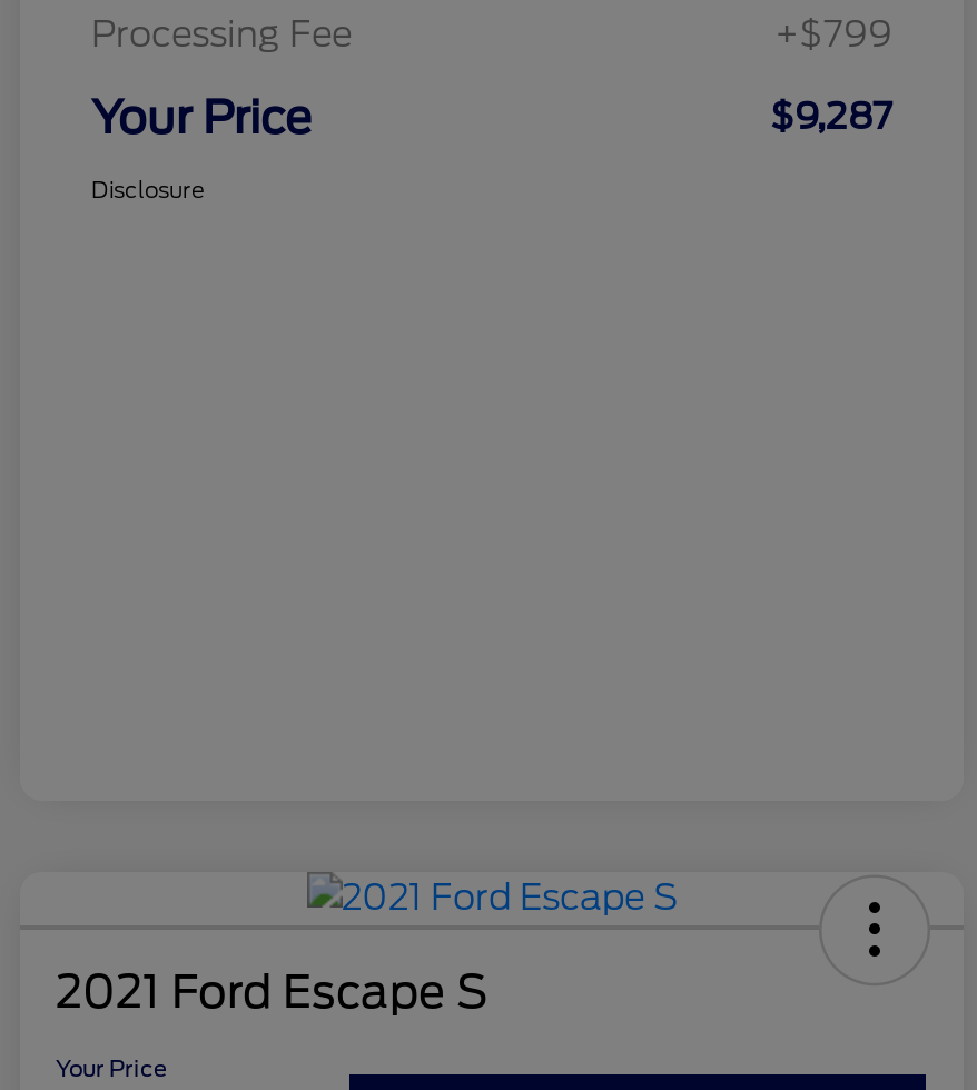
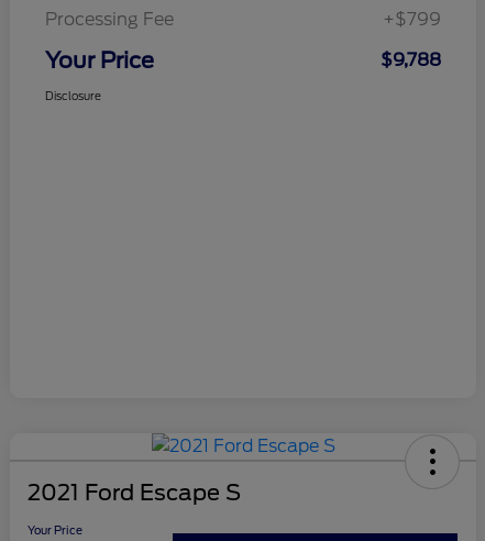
- $9,287
+ $9,788
